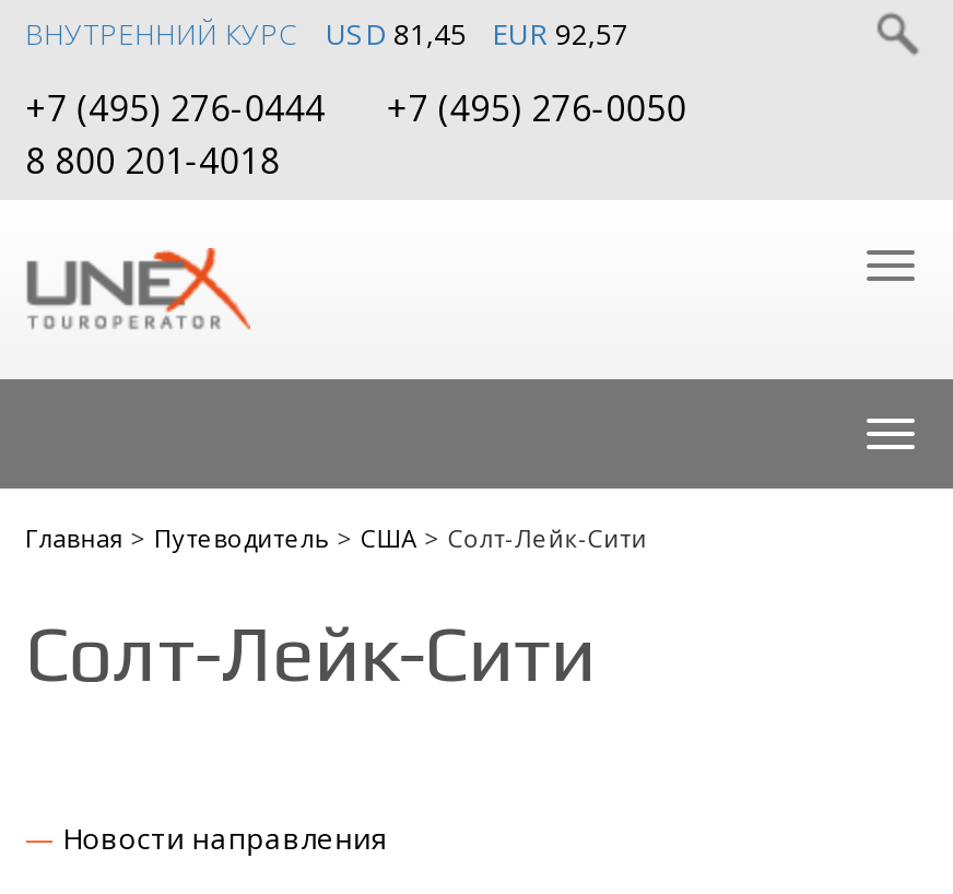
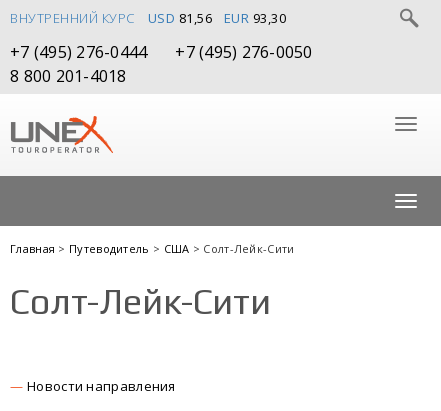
- USD 81,45
+ USD 81,56

- EUR 92,57
+ EUR 93,30
